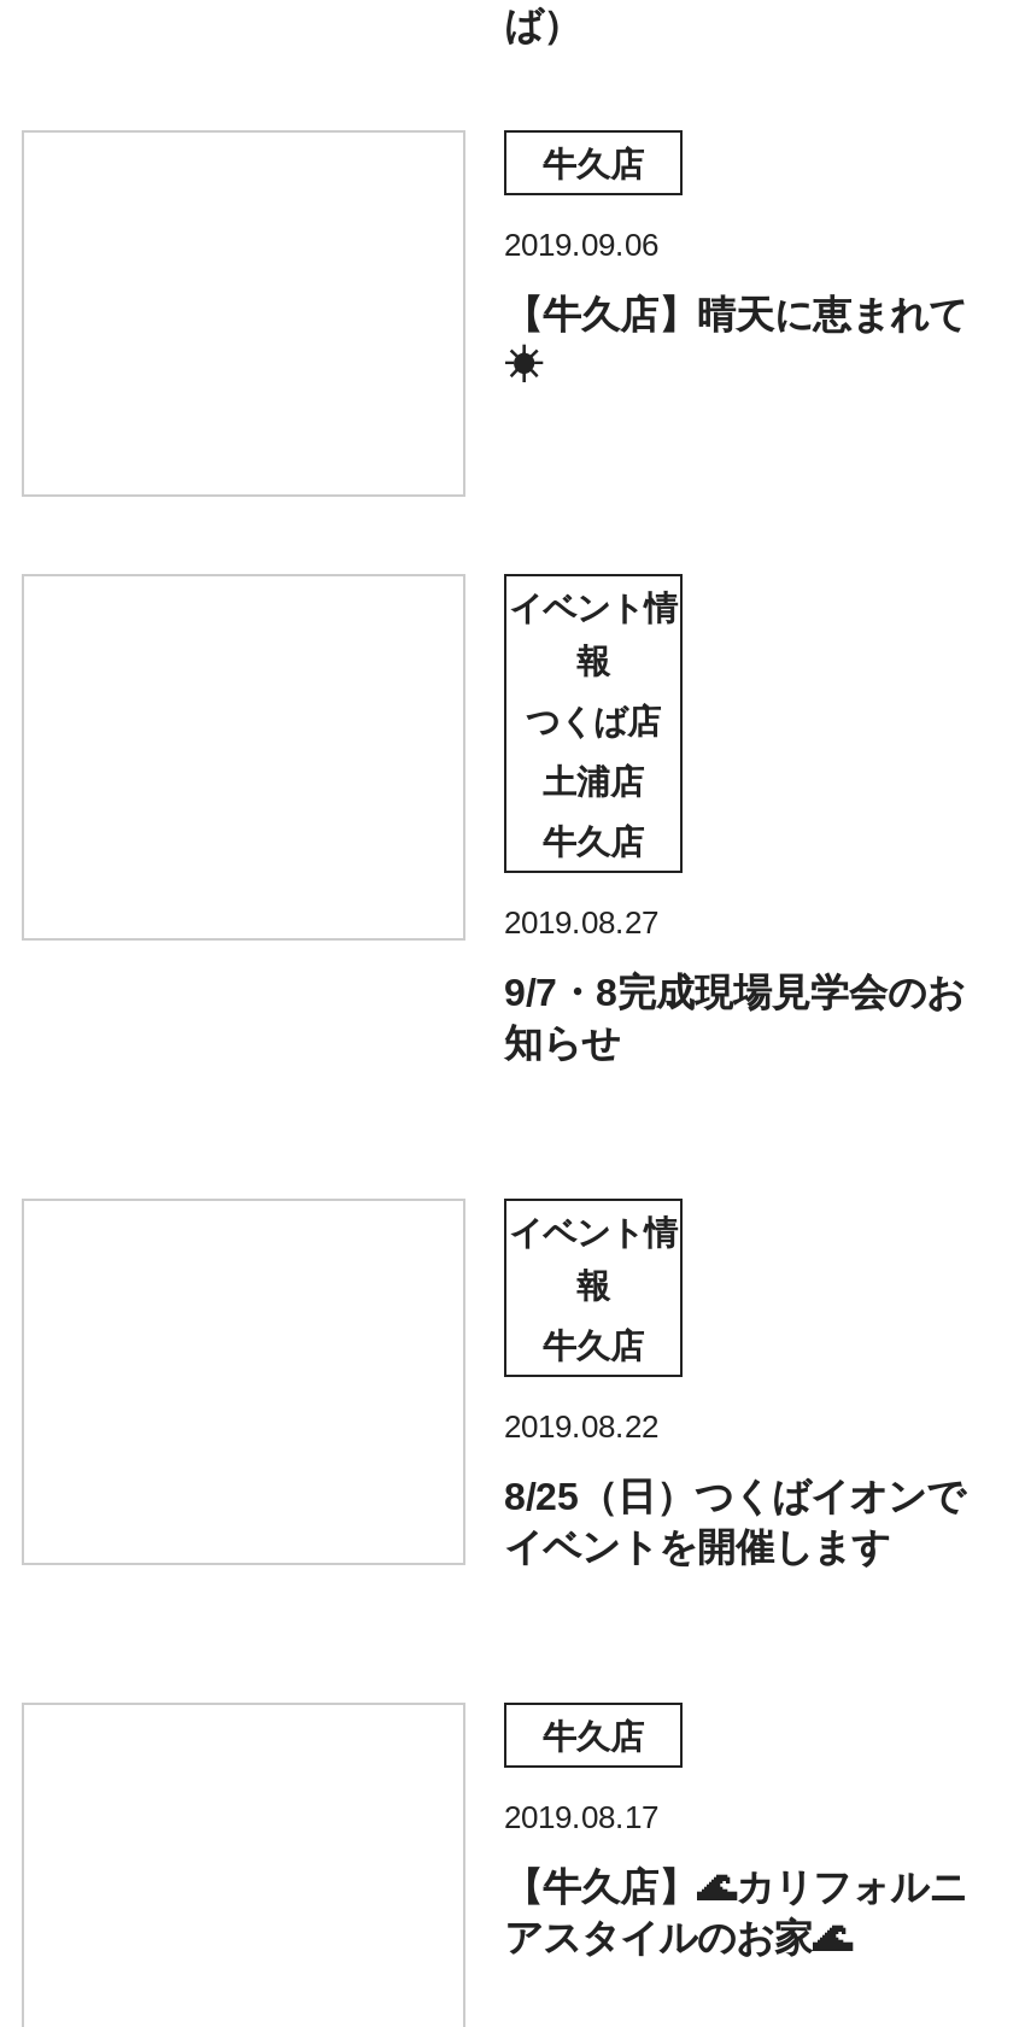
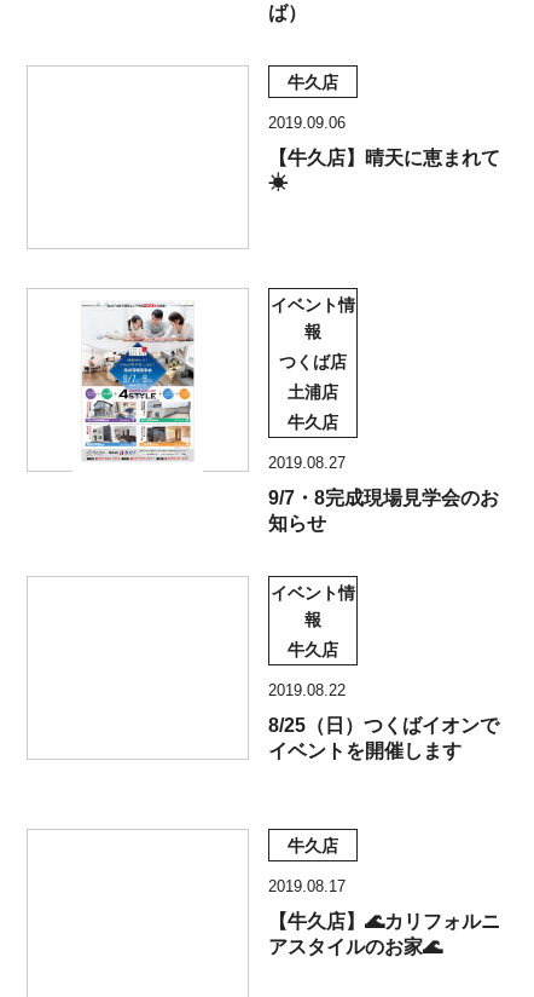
+ [image]
